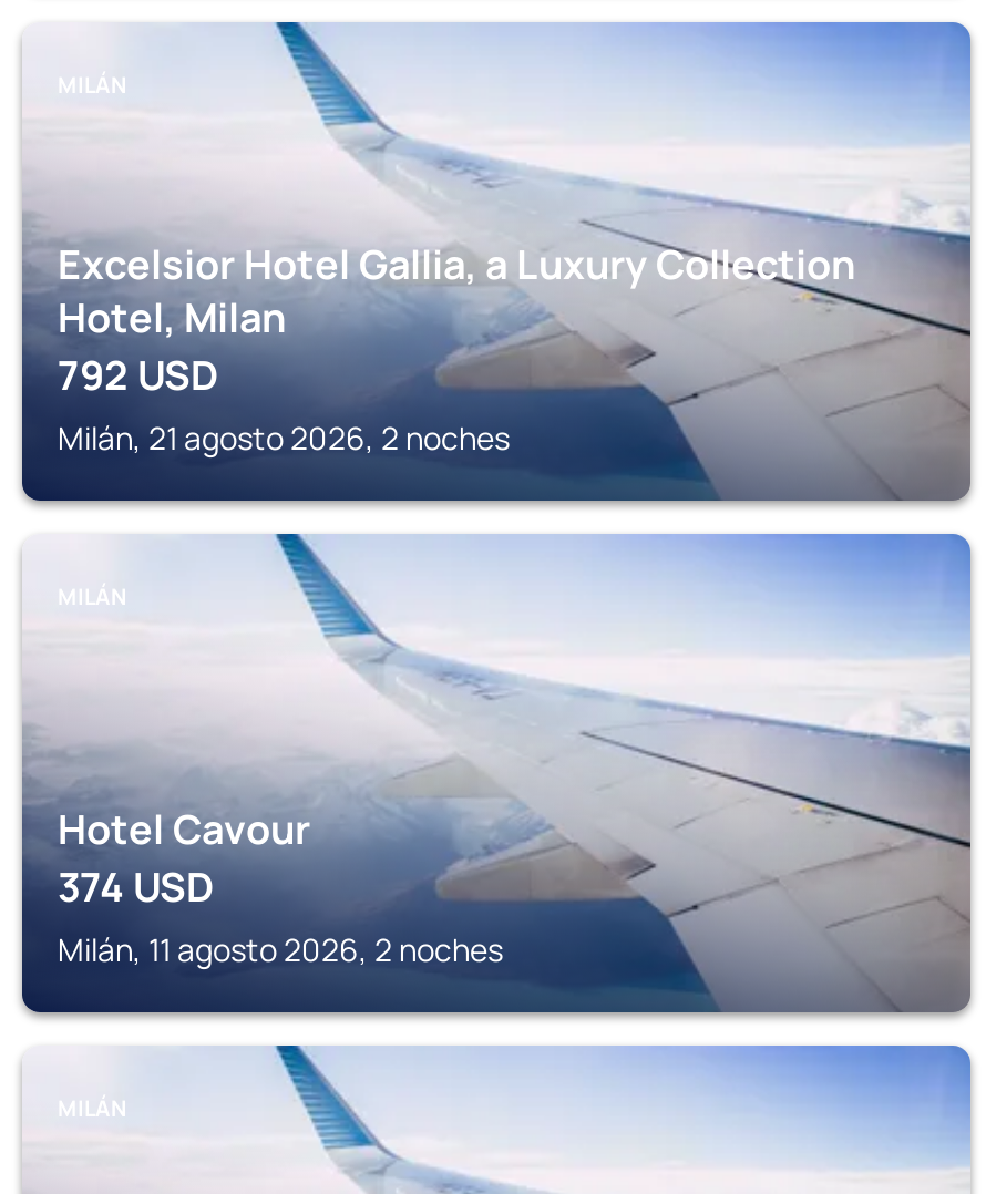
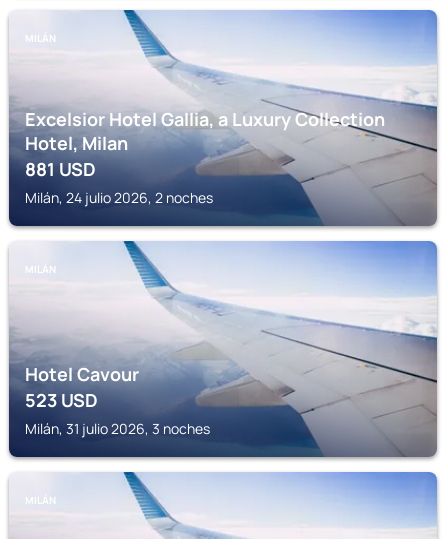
- 792 USD
+ 881 USD

- Milán, 21 agosto 2026, 2 noches
+ Milán, 24 julio 2026, 2 noches

- 374 USD
+ 523 USD

- Milán, 11 agosto 2026, 2 noches
+ Milán, 31 julio 2026, 3 noches
